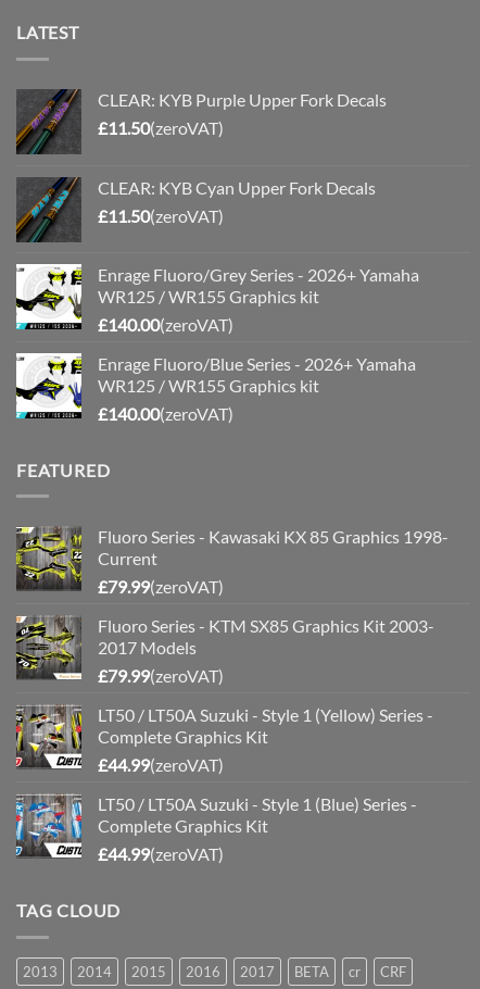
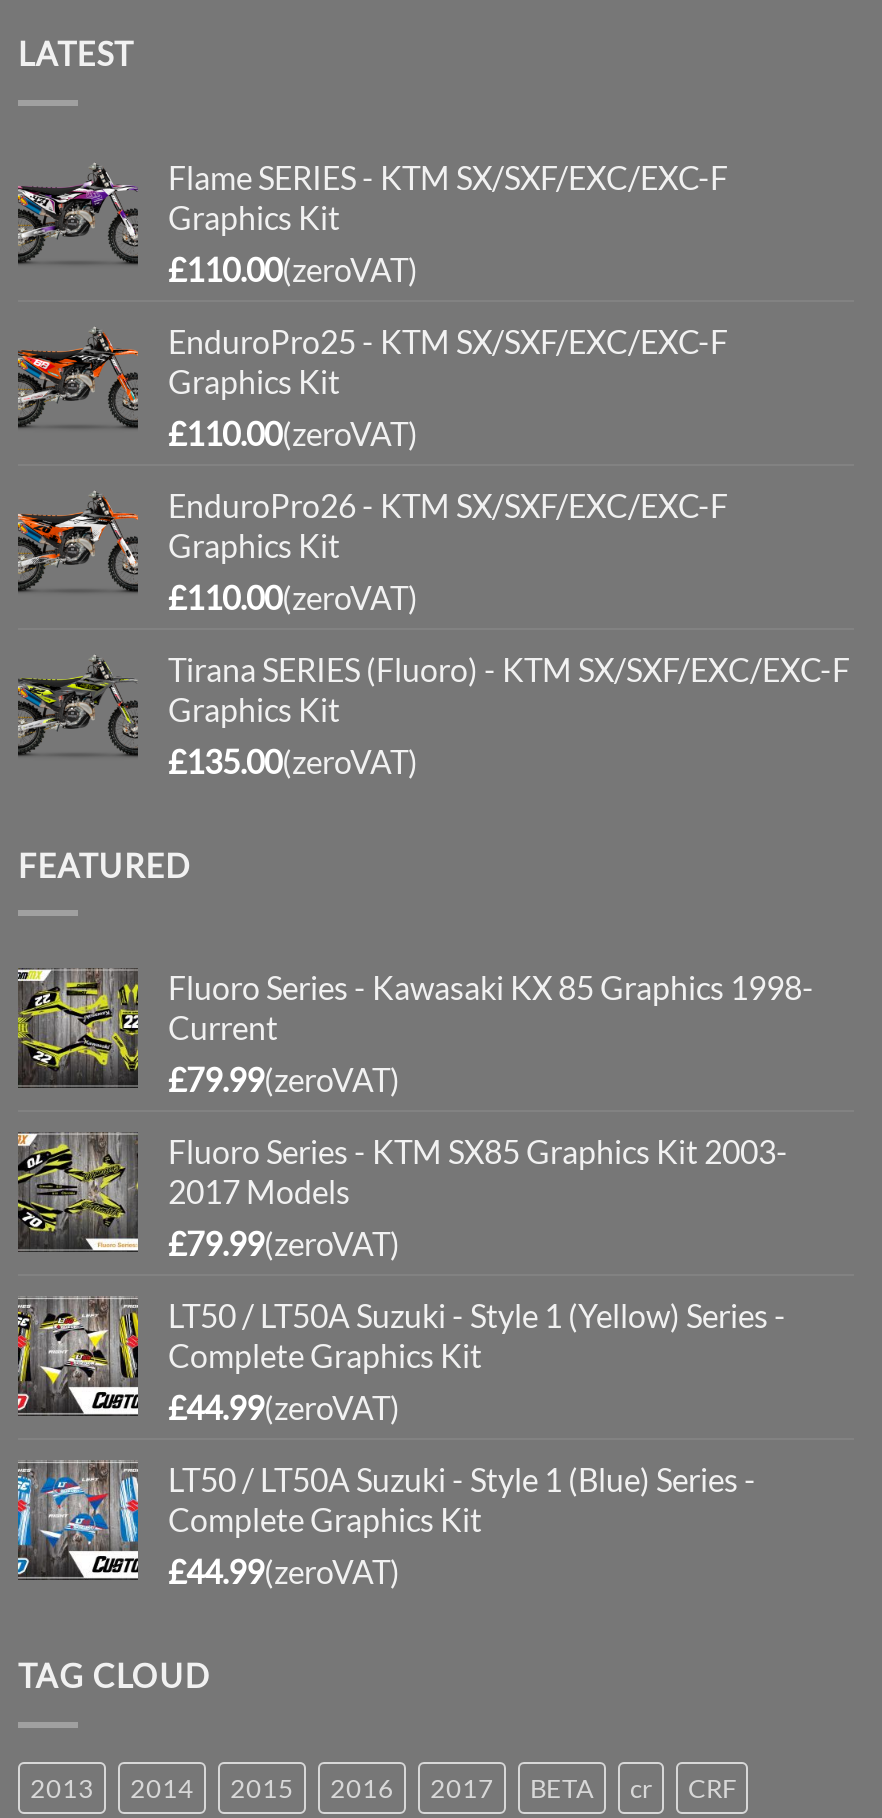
- [image]
- CLEAR: KYB Purple Upper Fork Decals
- £11.50(zeroVAT)
+ [image]
+ Flame SERIES - KTM SX/SXF/EXC/EXC-F
+ Graphics Kit
+ £110.00(zeroVAT)

- [image]
- CLEAR: KYB Cyan Upper Fork Decals
- £11.50(zeroVAT)
+ [image]
+ EnduroPro25 - KTM SX/SXF/EXC/EXC-F
+ Graphics Kit
+ £110.00(zeroVAT)

- [image]
- Enrage Fluoro/Grey Series - 2026+ Yamaha
- WR125 / WR155 Graphics kit
- £140.00(zeroVAT)
+ [image]
+ EnduroPro26 - KTM SX/SXF/EXC/EXC-F
+ Graphics Kit
+ £110.00(zeroVAT)

- [image]
- Enrage Fluoro/Blue Series - 2026+ Yamaha
- WR125 / WR155 Graphics kit
- £140.00(zeroVAT)
+ [image]
+ Tirana SERIES (Fluoro) - KTM SX/SXF/EXC/EXC-F
+ Graphics Kit
+ £135.00(zeroVAT)
